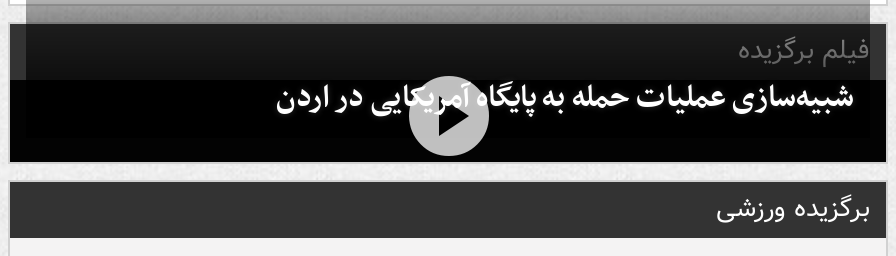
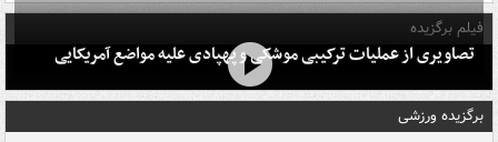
- شبیه‌سازی عملیات حمله به پایگاه آمریکایی در اردن
+ تصاویری از عملیات ترکیبی موشکی و پهپادی علیه مواضع آمریکایی
